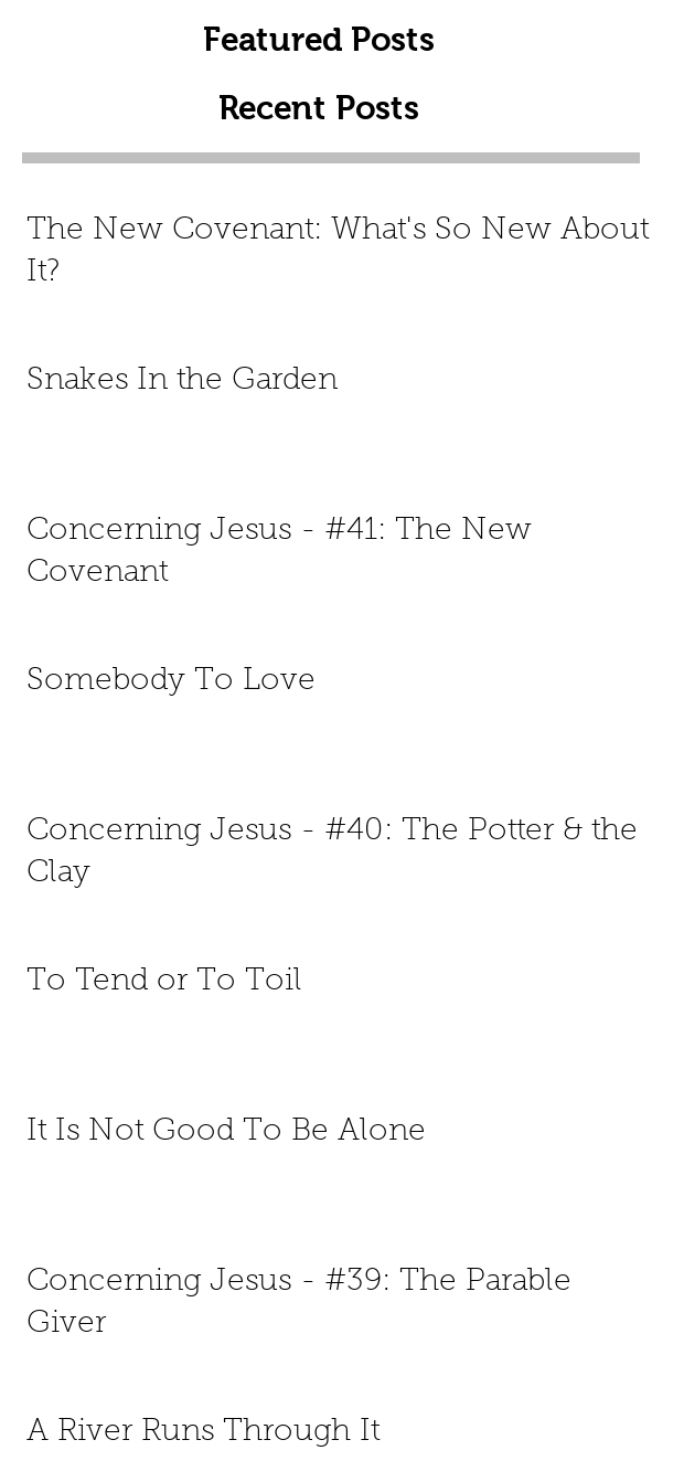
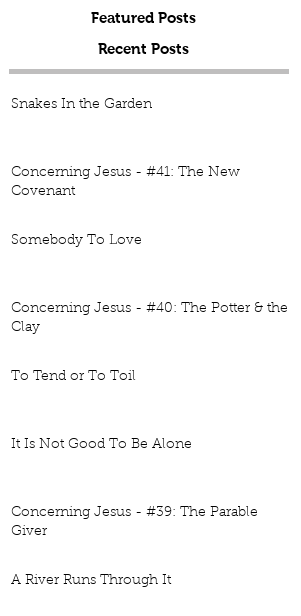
- The New Covenant: What's So New About
- It?
